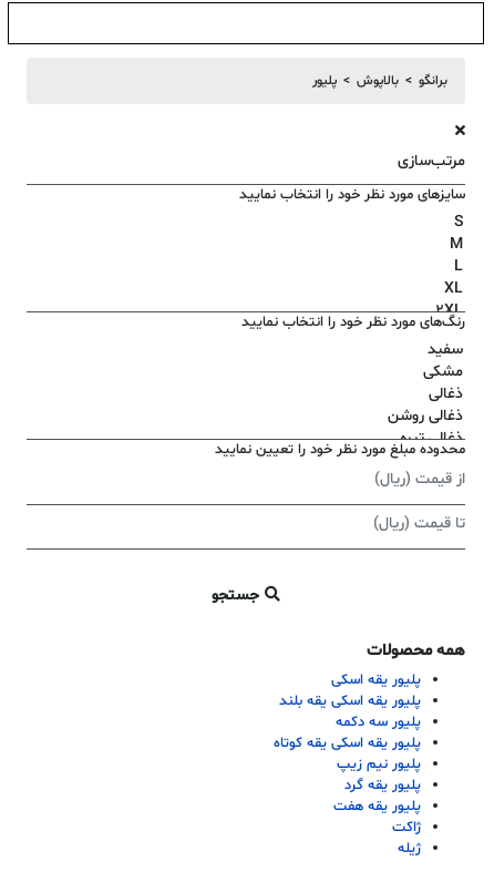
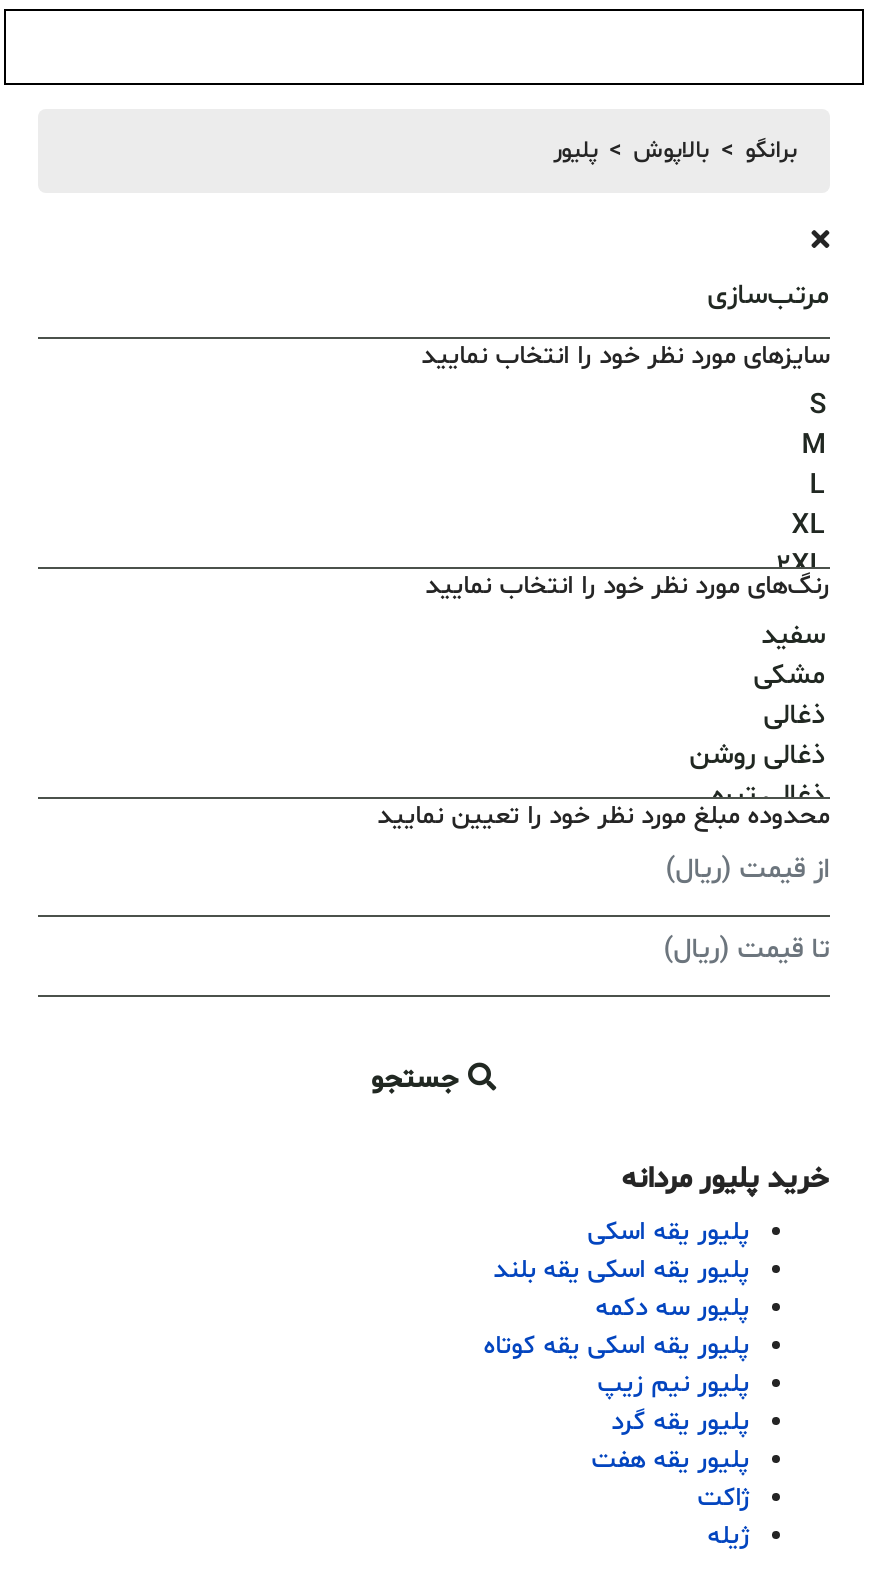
- همه محصولات
+ خرید پلیور مردانه
